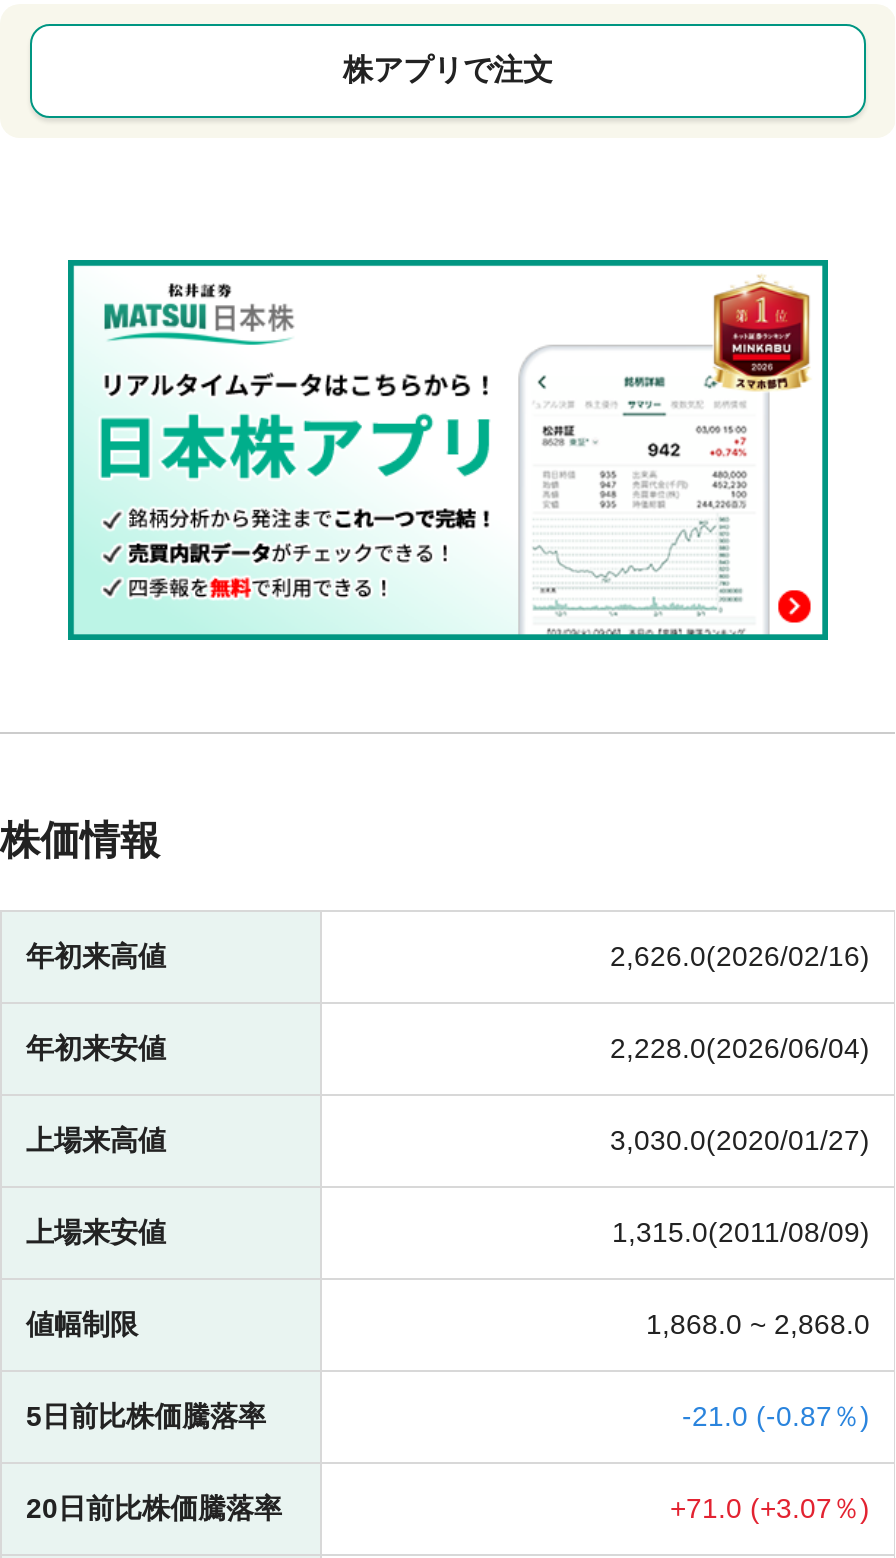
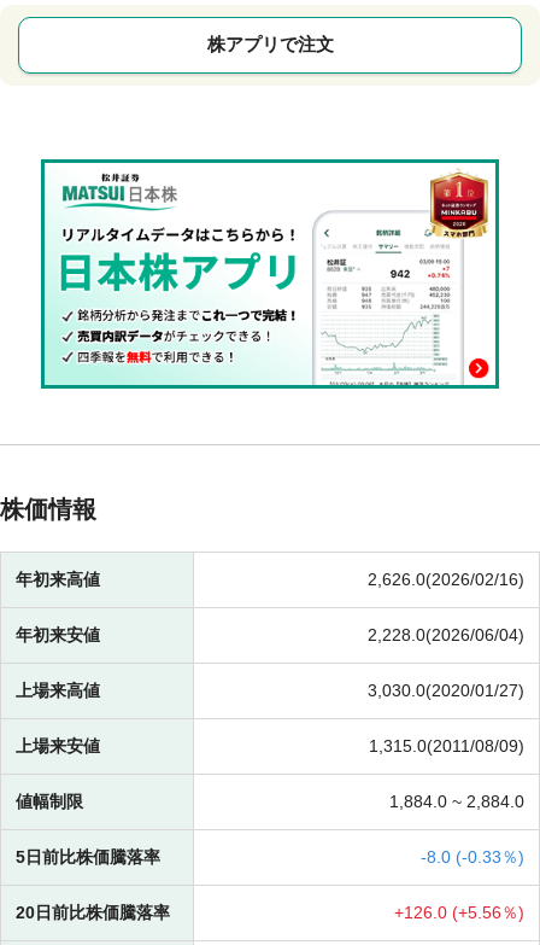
- 1,868.0 ~ 2,868.0
+ 1,884.0 ~ 2,884.0

- -21.0 (-0.87％)
+ -8.0 (-0.33％)

- +71.0 (+3.07％)
+ +126.0 (+5.56％)
